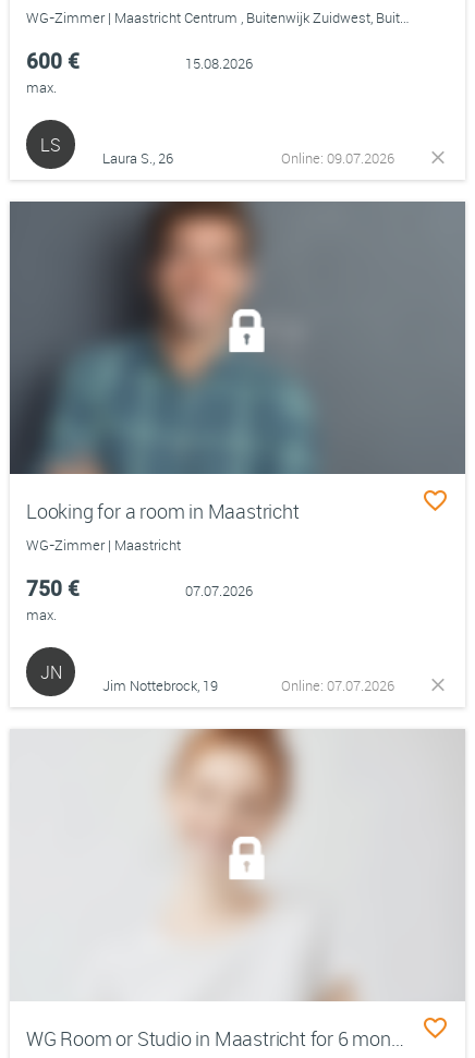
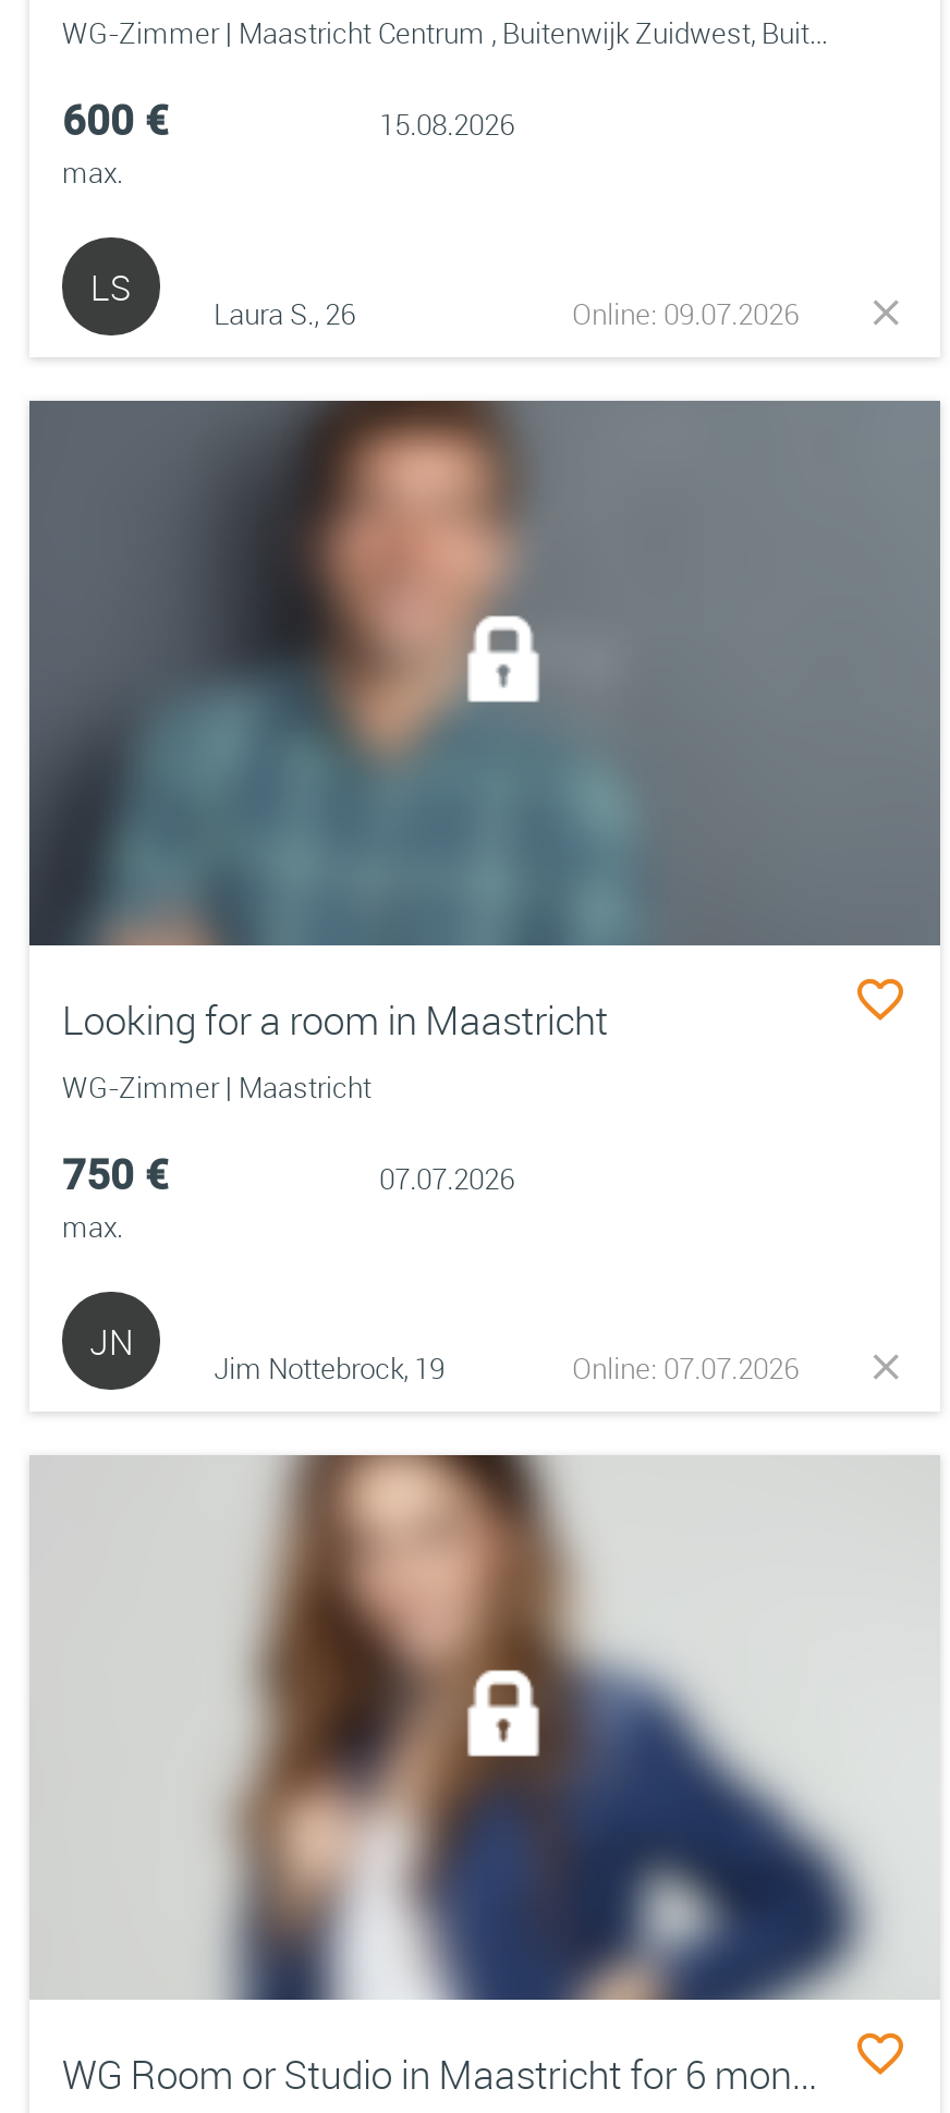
- [image]
+ [image]
